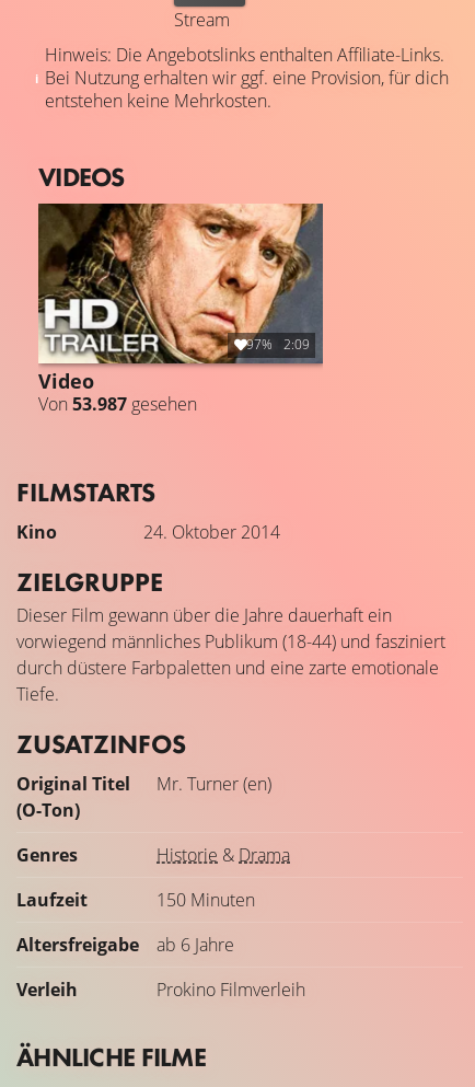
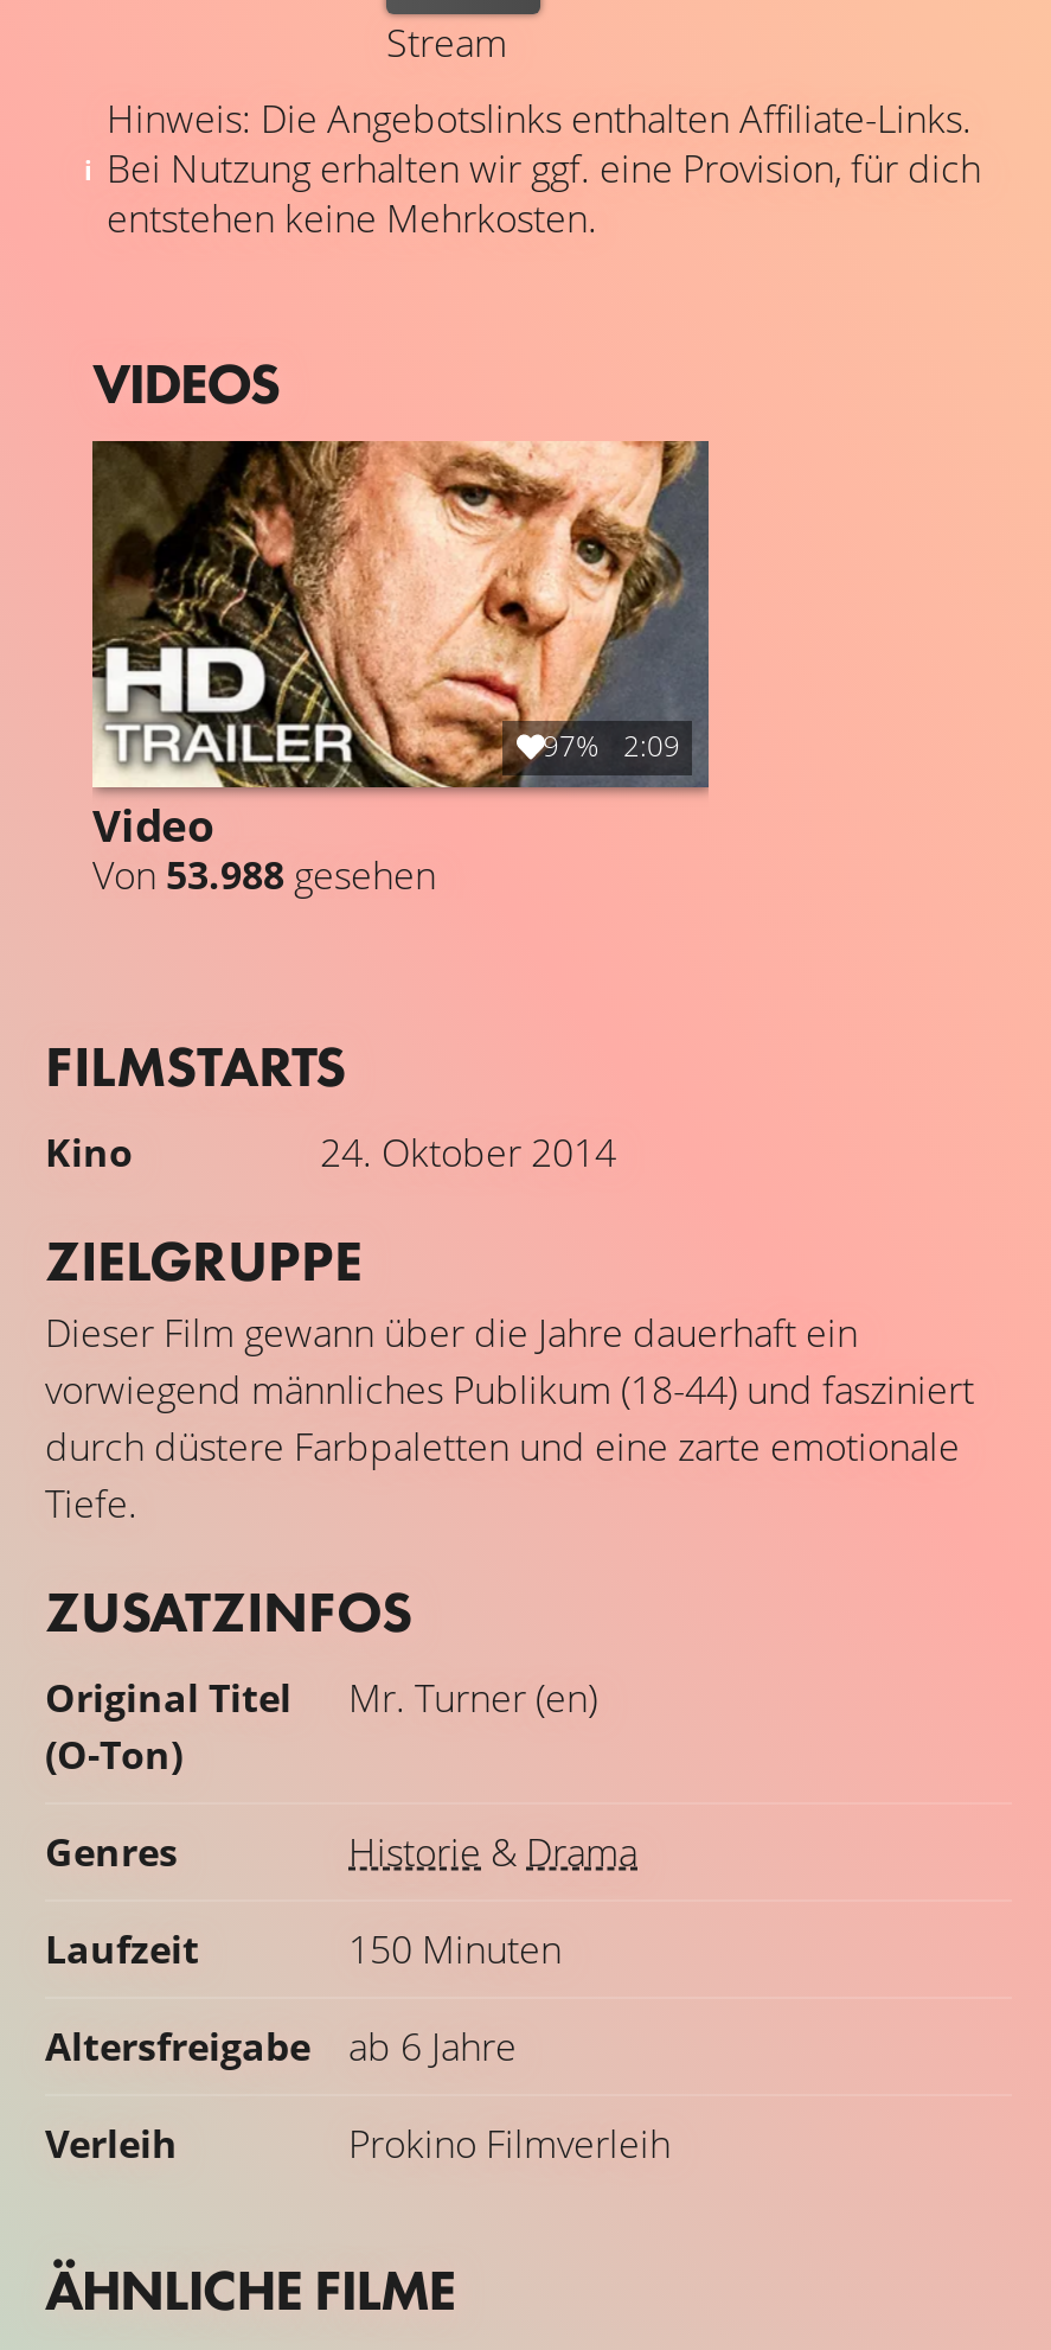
- Von 53.987 gesehen
+ Von 53.988 gesehen
